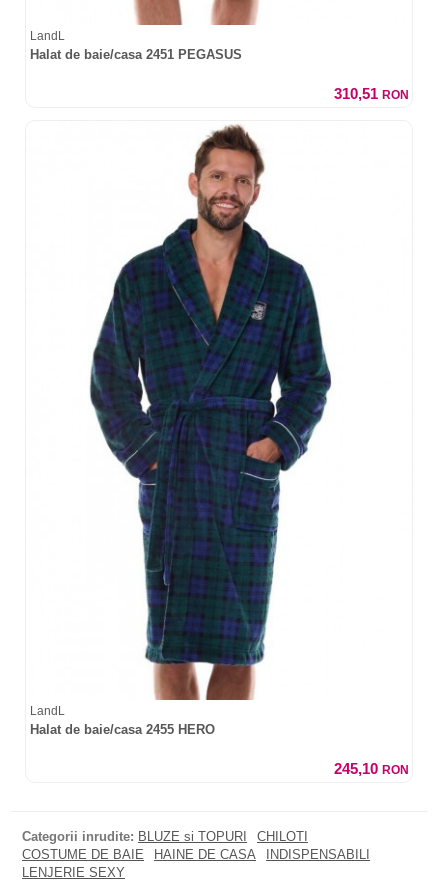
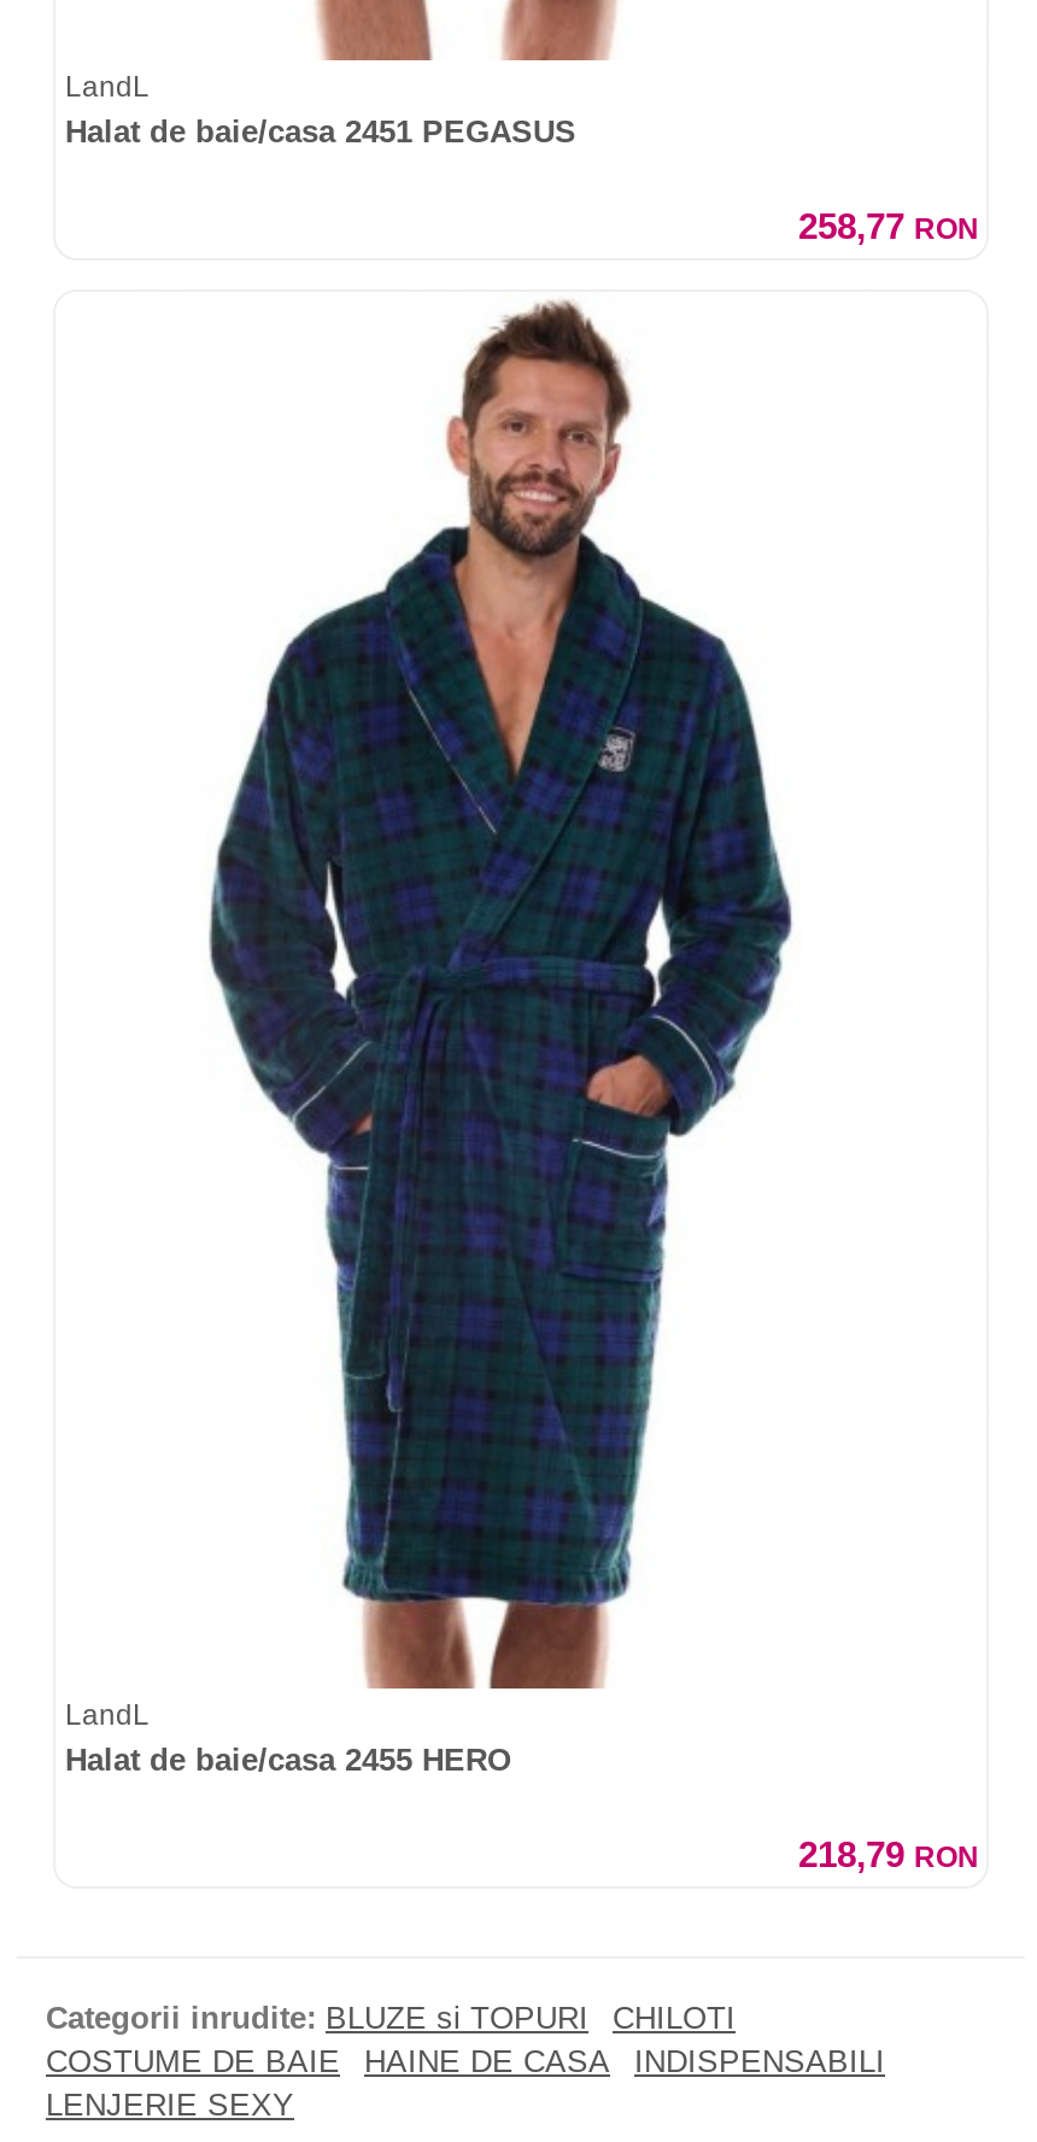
- 310,51 RON
+ 258,77 RON

- 245,10 RON
+ 218,79 RON
